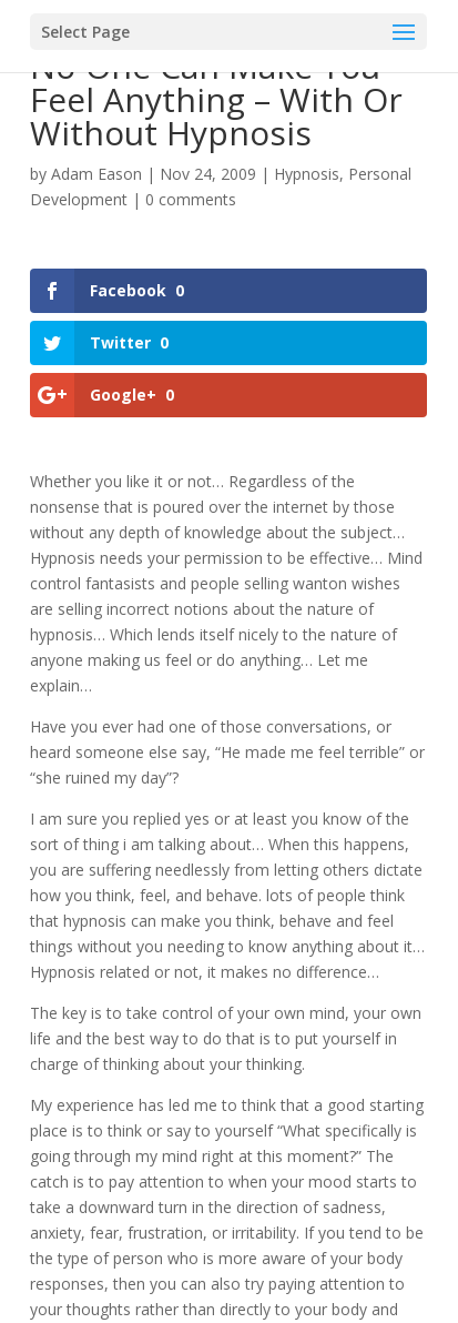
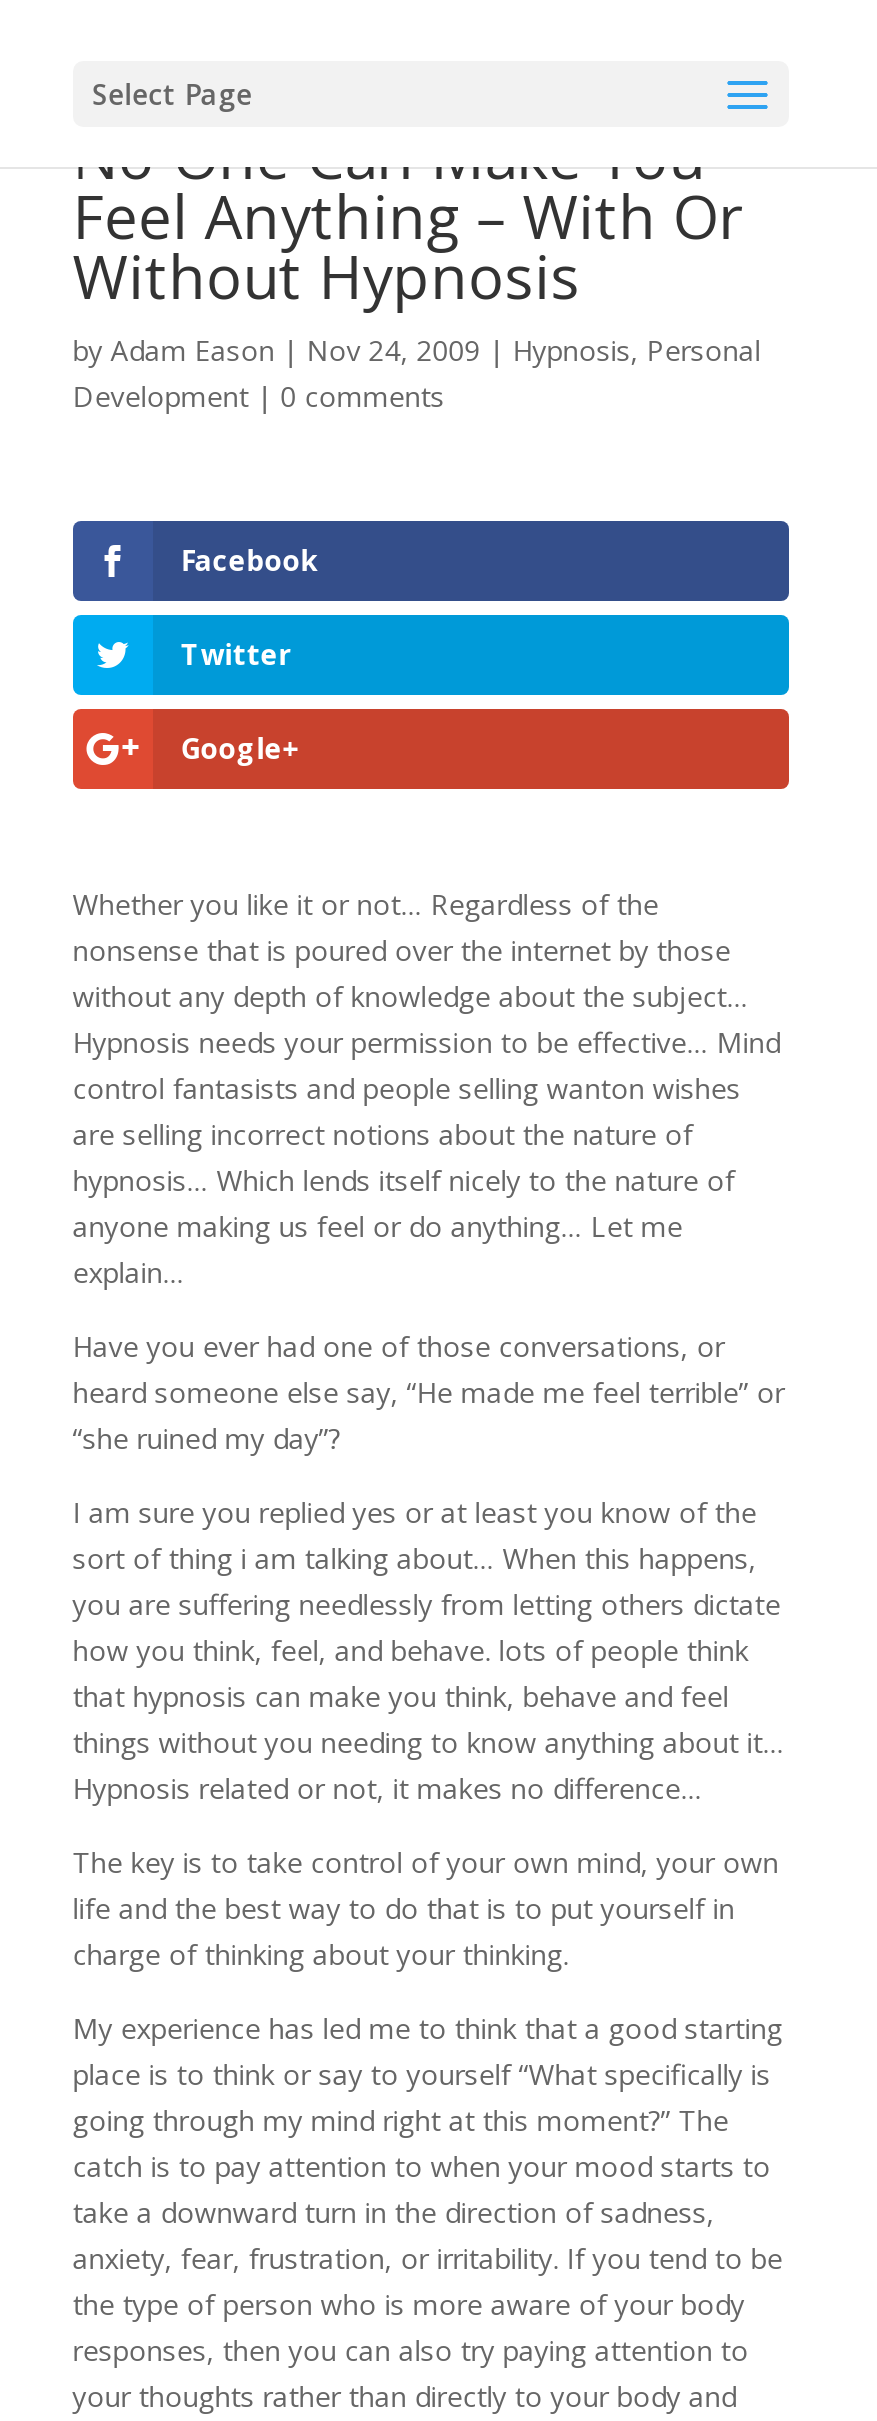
- Facebook 0
+ Facebook

- Twitter 0
+ Twitter

- Google+ 0
+ Google+
